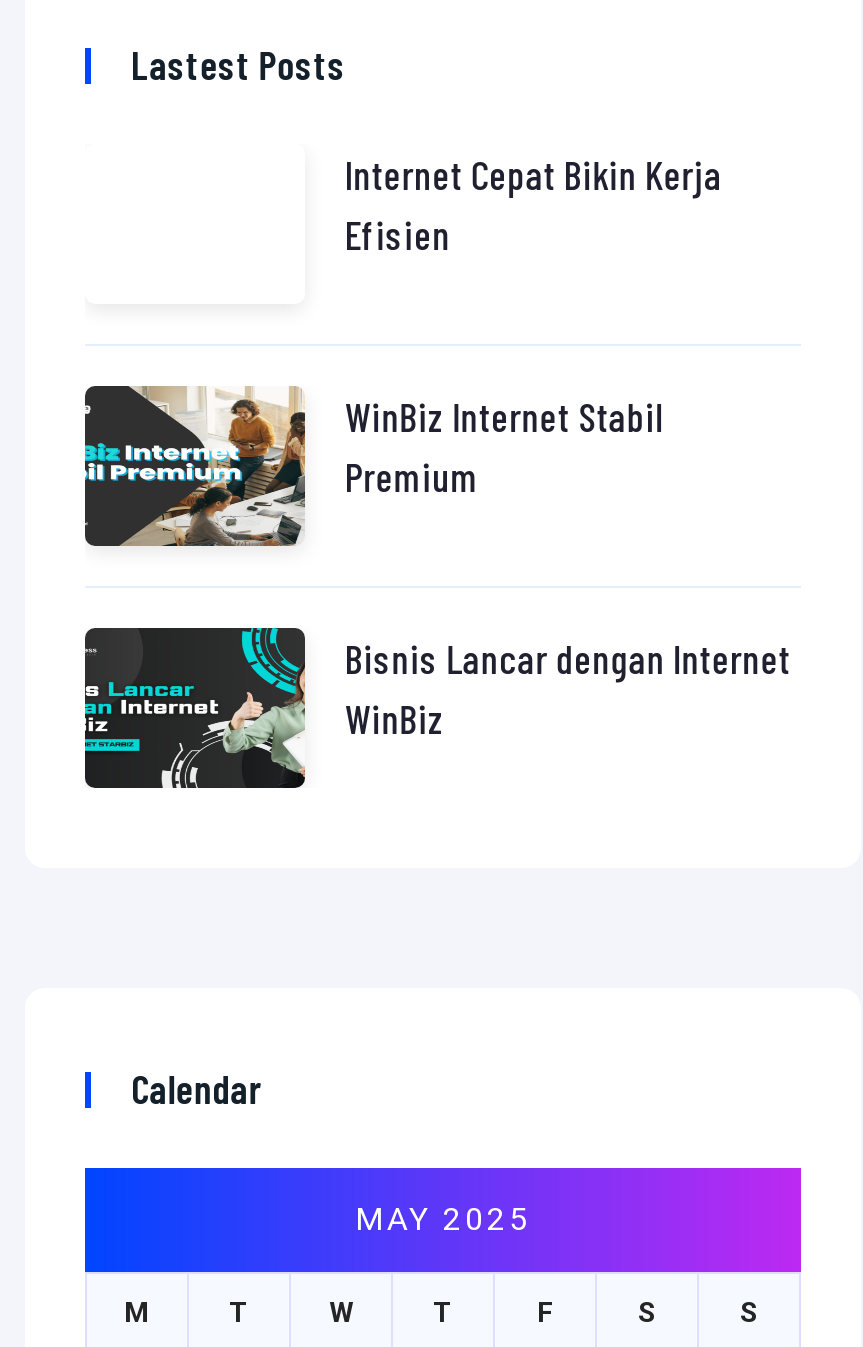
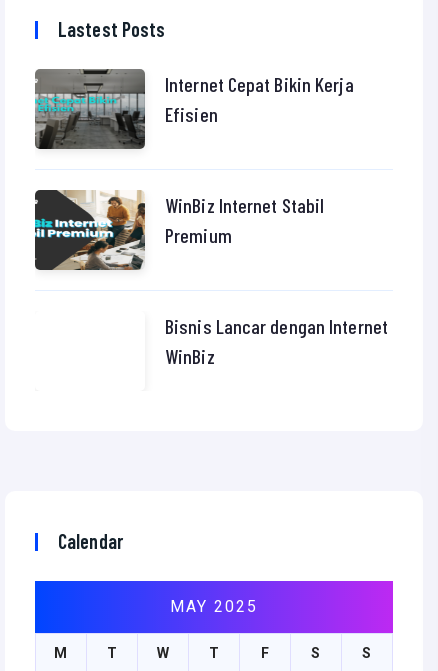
+ [image]

- [image]
